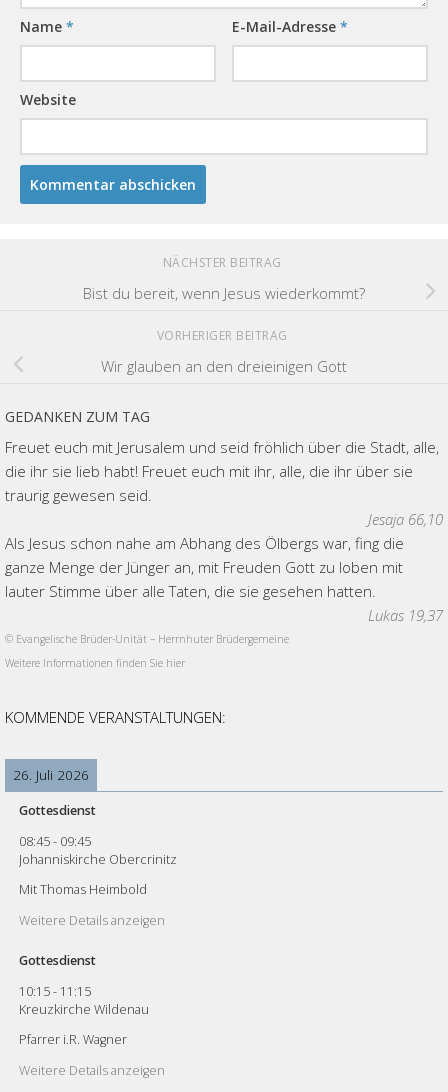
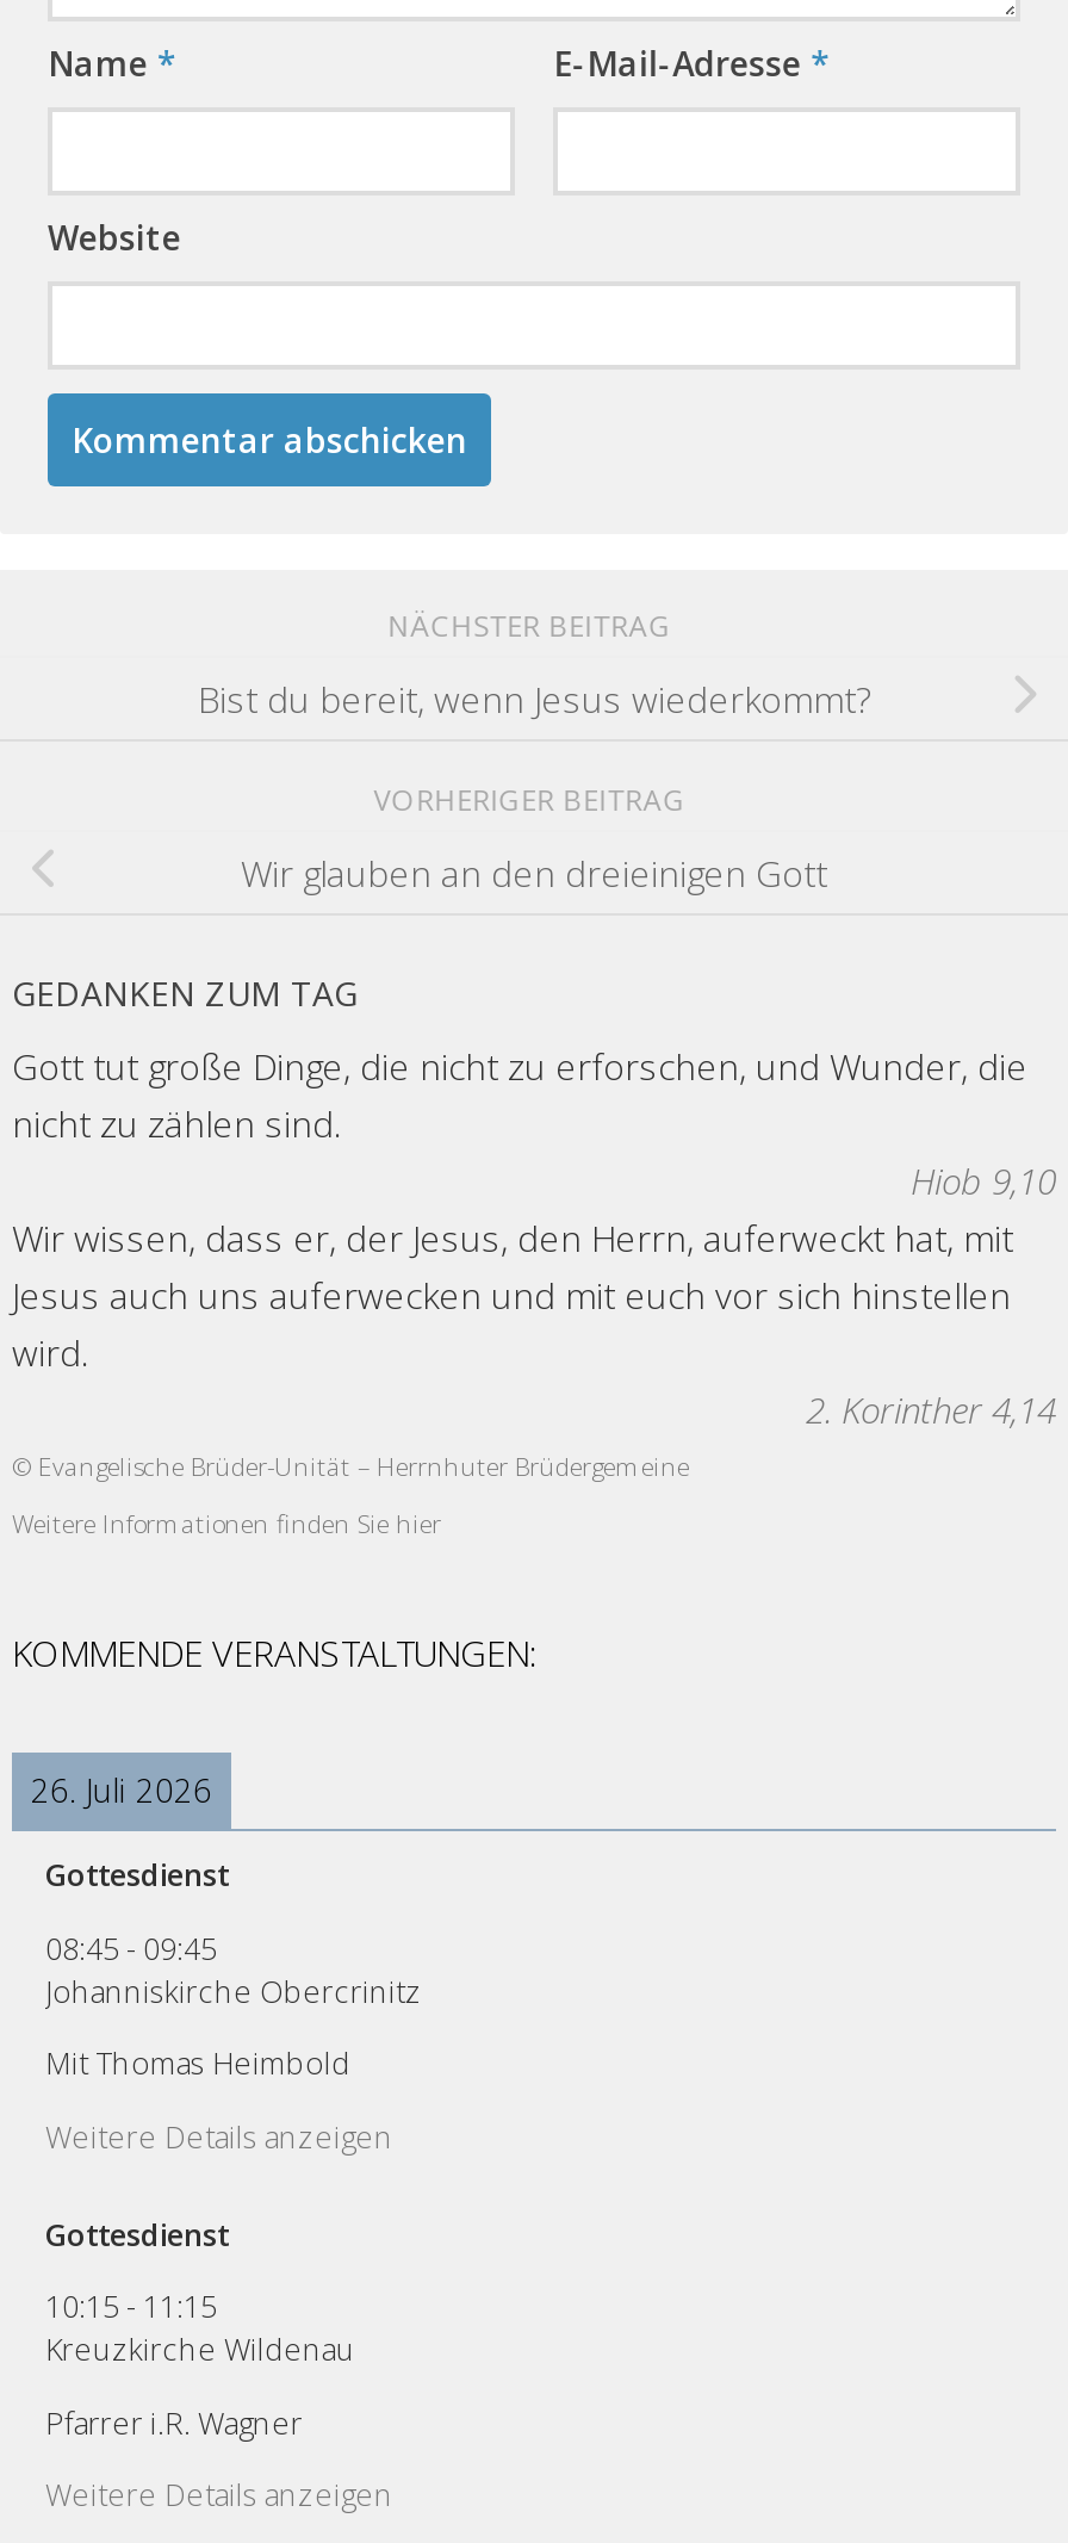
- Freuet euch mit Jerusalem und seid fröhlich über die Stadt, alle,
- die ihr sie lieb habt! Freuet euch mit ihr, alle, die ihr über sie
- traurig gewesen seid.
- Jesaja 66,10
- Als Jesus schon nahe am Abhang des Ölbergs war, fing die
- ganze Menge der Jünger an, mit Freuden Gott zu loben mit
- lauter Stimme über alle Taten, die sie gesehen hatten.
- Lukas 19,37
+ Gott tut große Dinge, die nicht zu erforschen, und Wunder, die
+ nicht zu zählen sind.
+ Hiob 9,10
+ Wir wissen, dass er, der Jesus, den Herrn, auferweckt hat, mit
+ Jesus auch uns auferwecken und mit euch vor sich hinstellen
+ wird.
+ 2. Korinther 4,14
